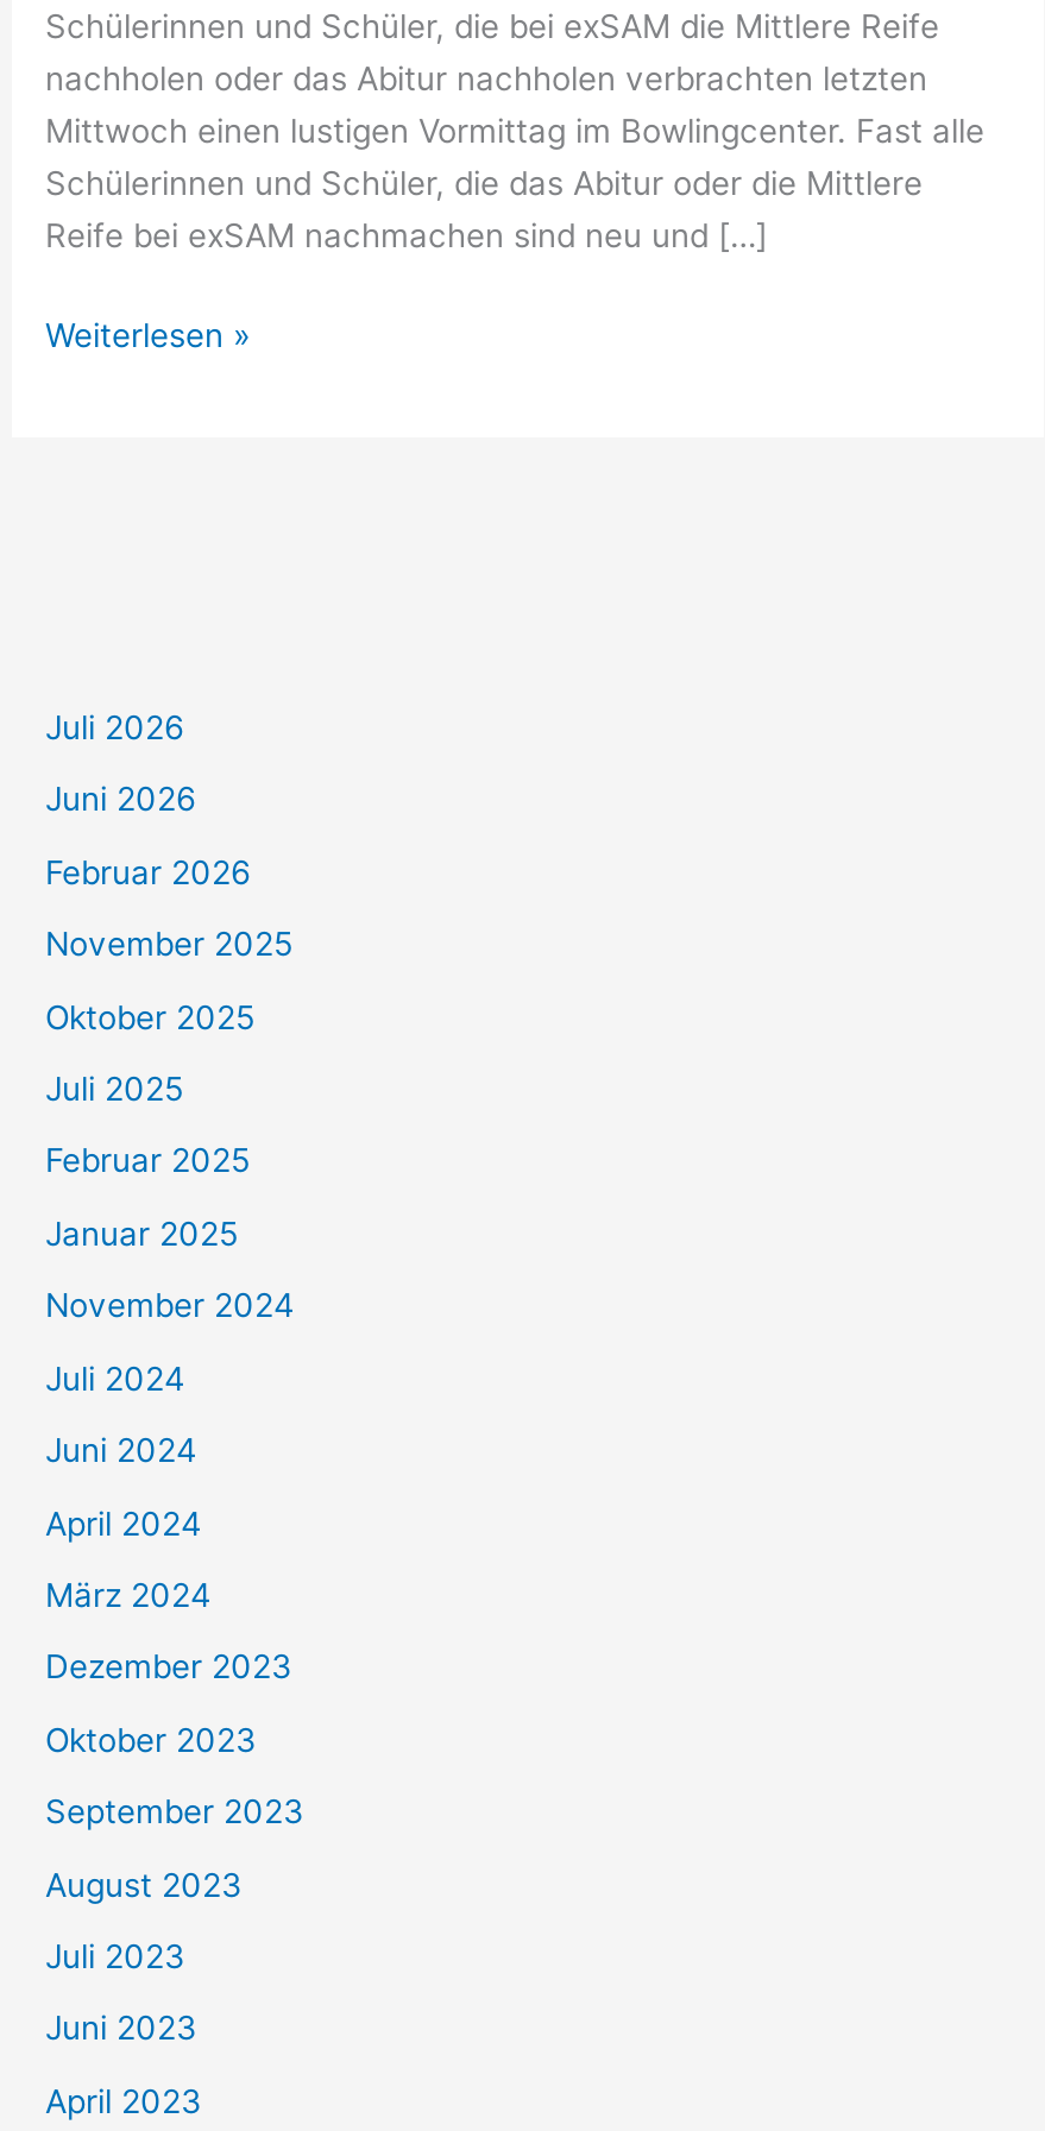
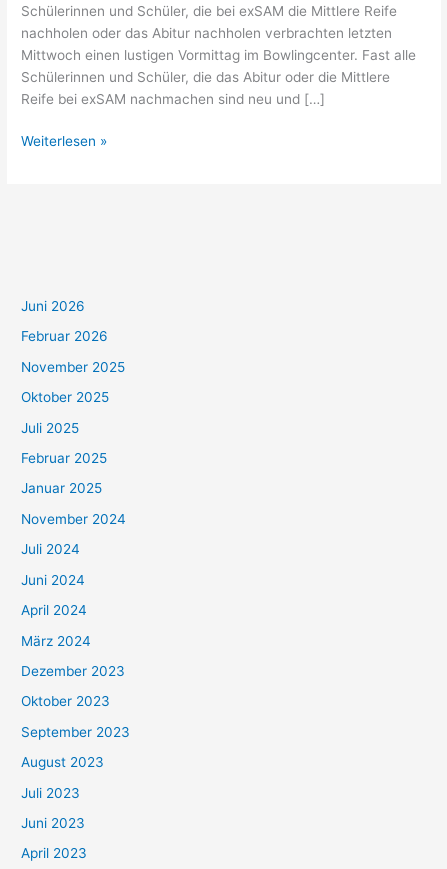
- Juli 2026
